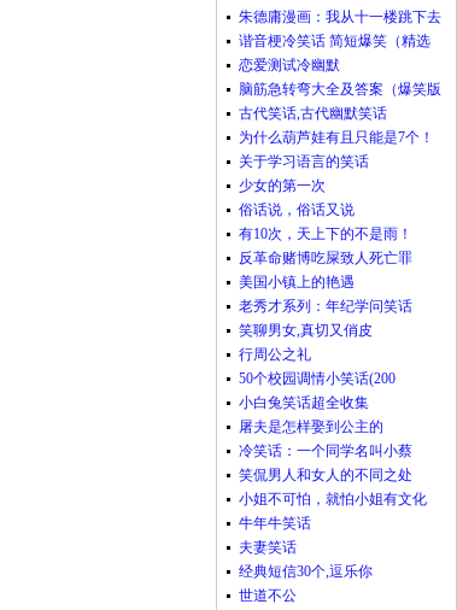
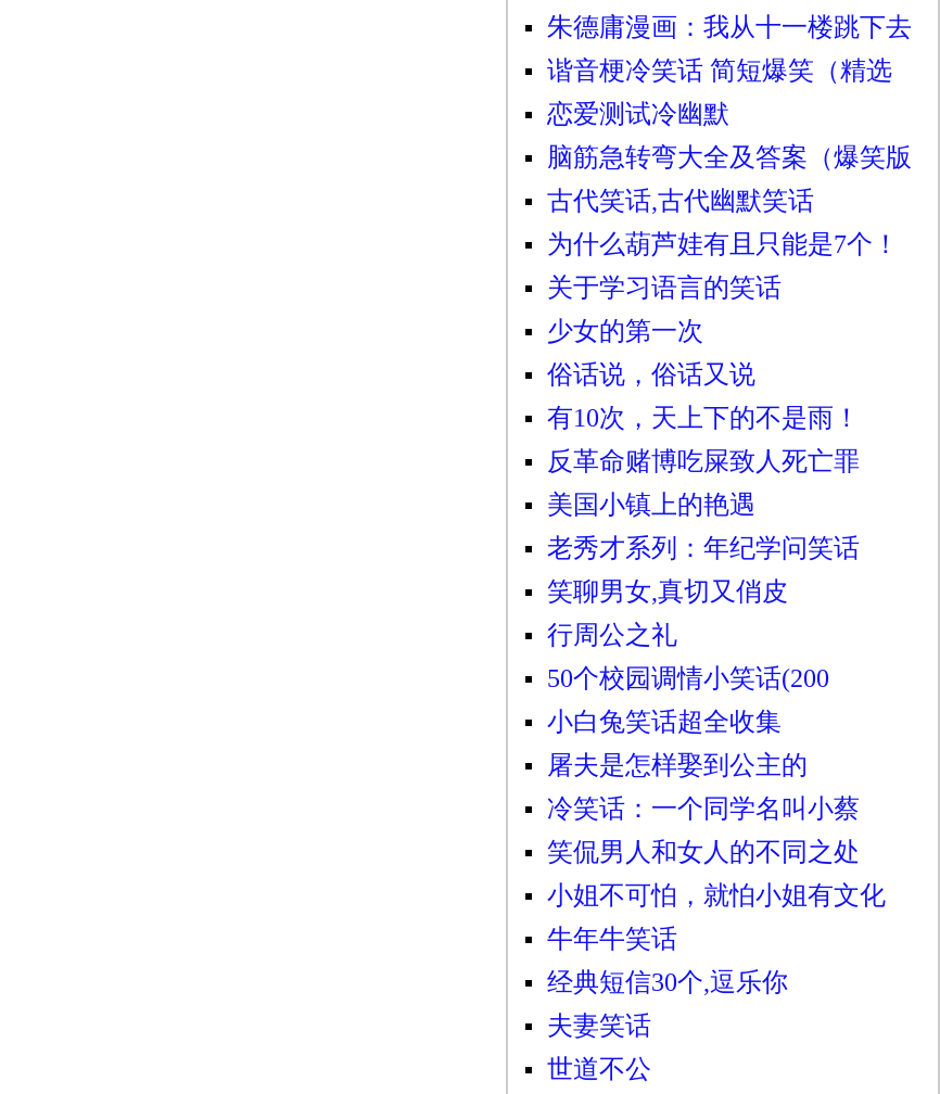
moved down: 夫妻笑话

moved up: 经典短信30个,逗乐你
